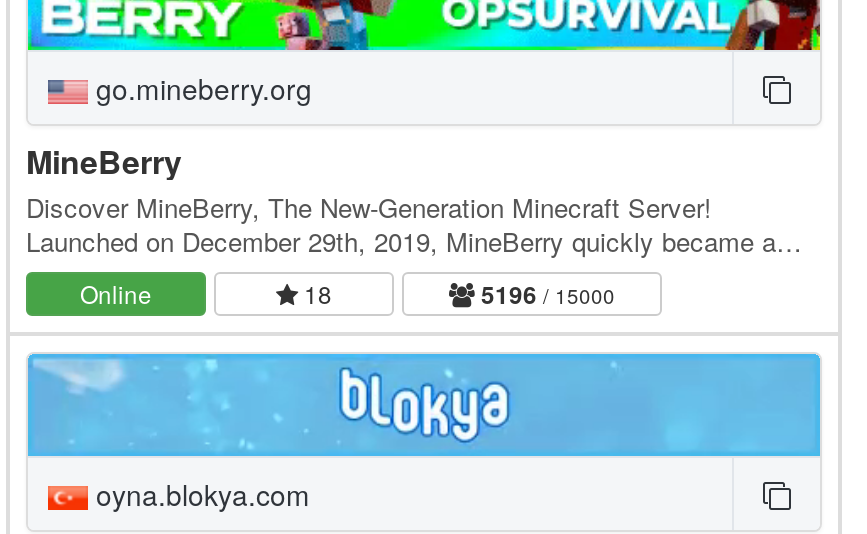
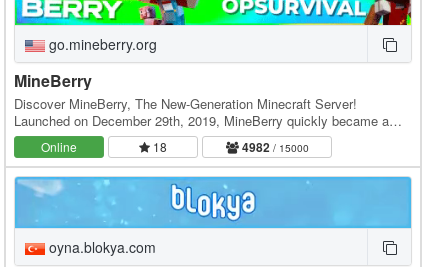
- 5196 / 15000
+ 4982 / 15000
